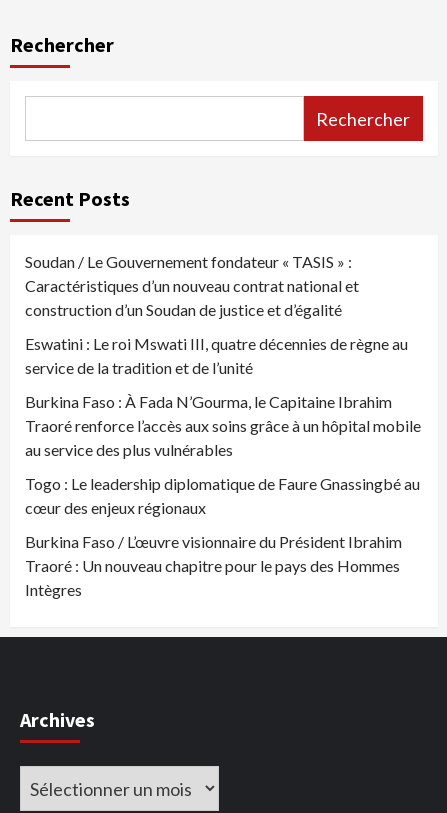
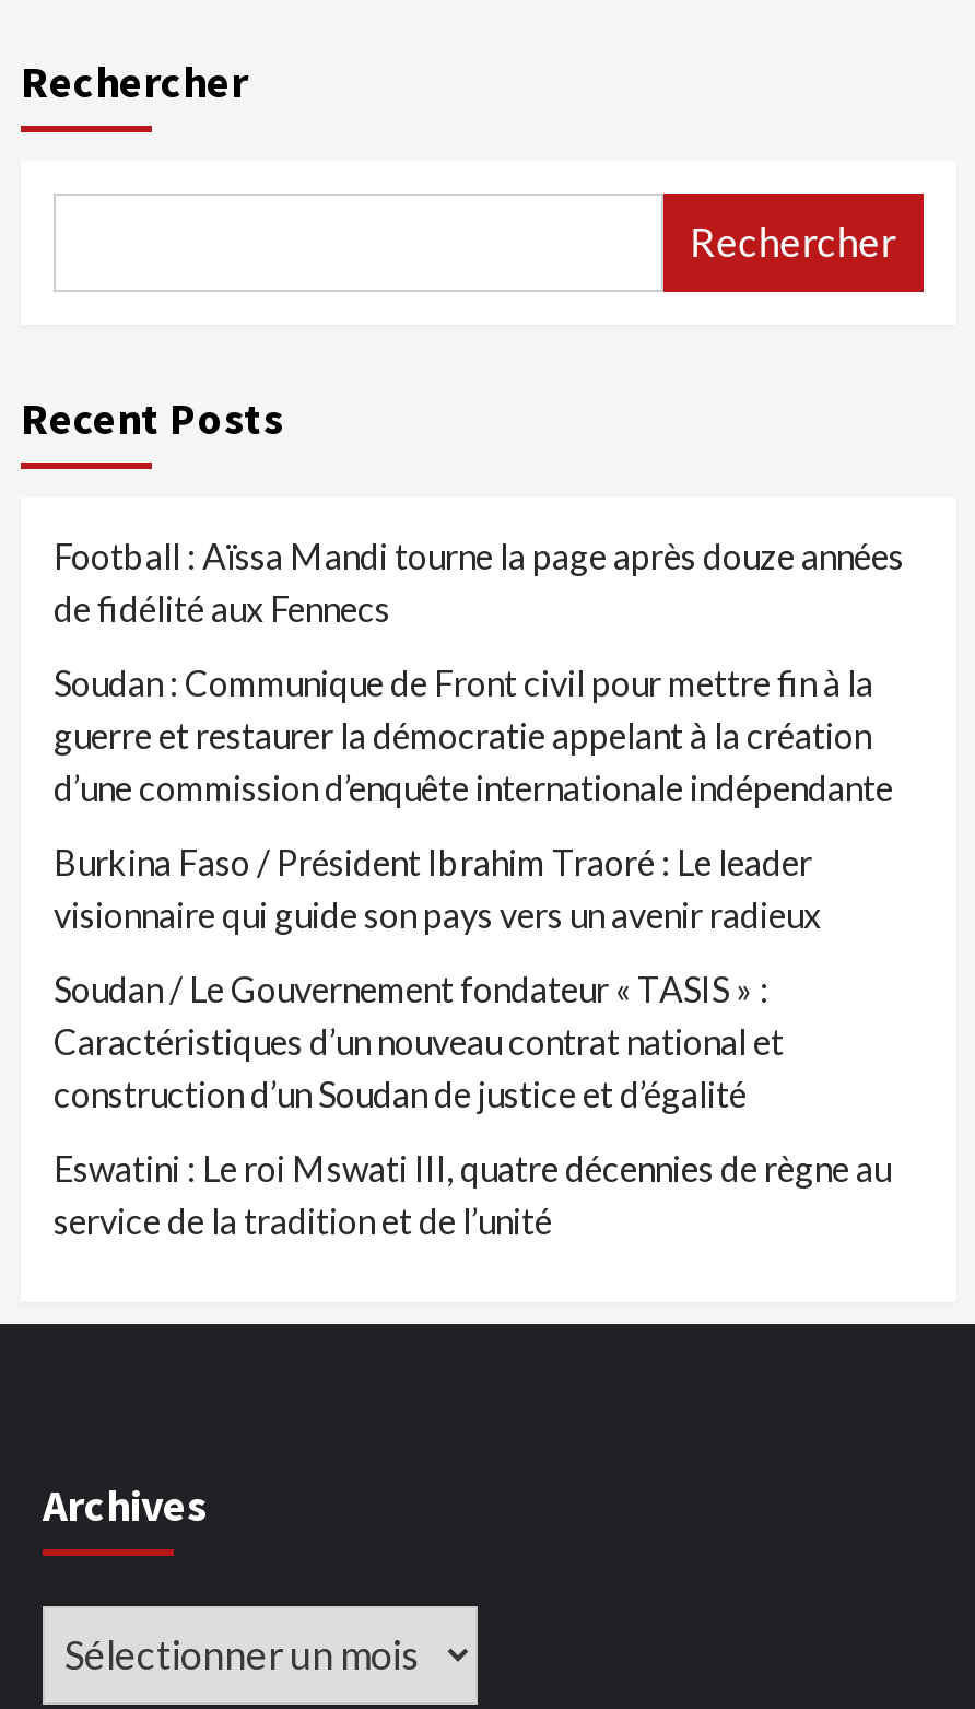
+ Football : Aïssa Mandi tourne la page après douze années
+ de fidélité aux Fennecs
+ Soudan : Communique de Front civil pour mettre fin à la
+ guerre et restaurer la démocratie appelant à la création
+ d’une commission d’enquête internationale indépendante
+ Burkina Faso / Président Ibrahim Traoré : Le leader
+ visionnaire qui guide son pays vers un avenir radieux

moved down: Soudan / Le Gouvernement fondateur « TASIS » : | Caractéristiques d’un nouveau contrat national et | construction d’un Soudan de justice et d’égalité | Eswatini : Le roi Mswati III, quatre décennies de règne au | service de la tradition et de l’unité

- Burkina Faso : À Fada N’Gourma, le Capitaine Ibrahim
- Traoré renforce l’accès aux soins grâce à un hôpital mobile
- au service des plus vulnérables
- Togo : Le leadership diplomatique de Faure Gnassingbé au
- cœur des enjeux régionaux
- Burkina Faso / L’œuvre visionnaire du Président Ibrahim
- Traoré : Un nouveau chapitre pour le pays des Hommes
- Intègres
